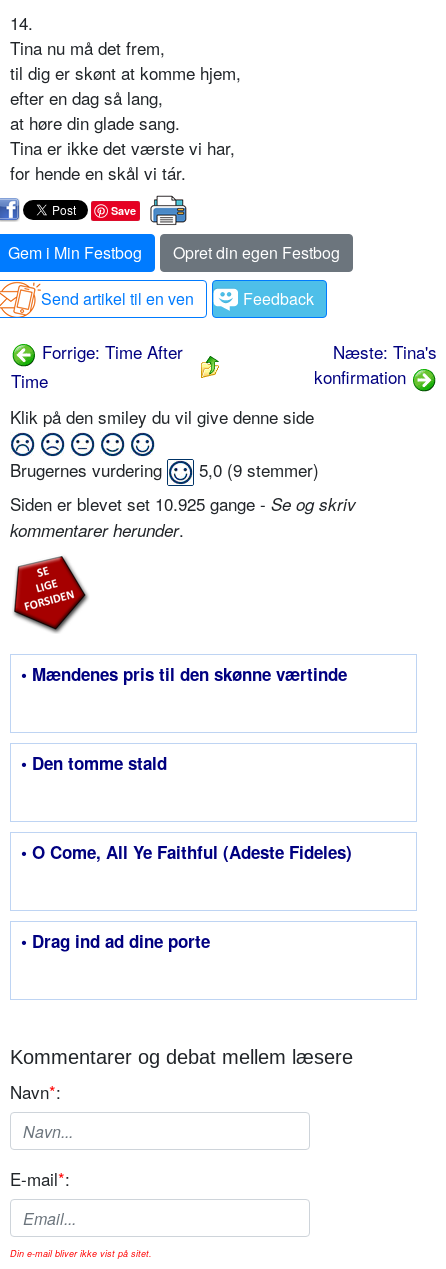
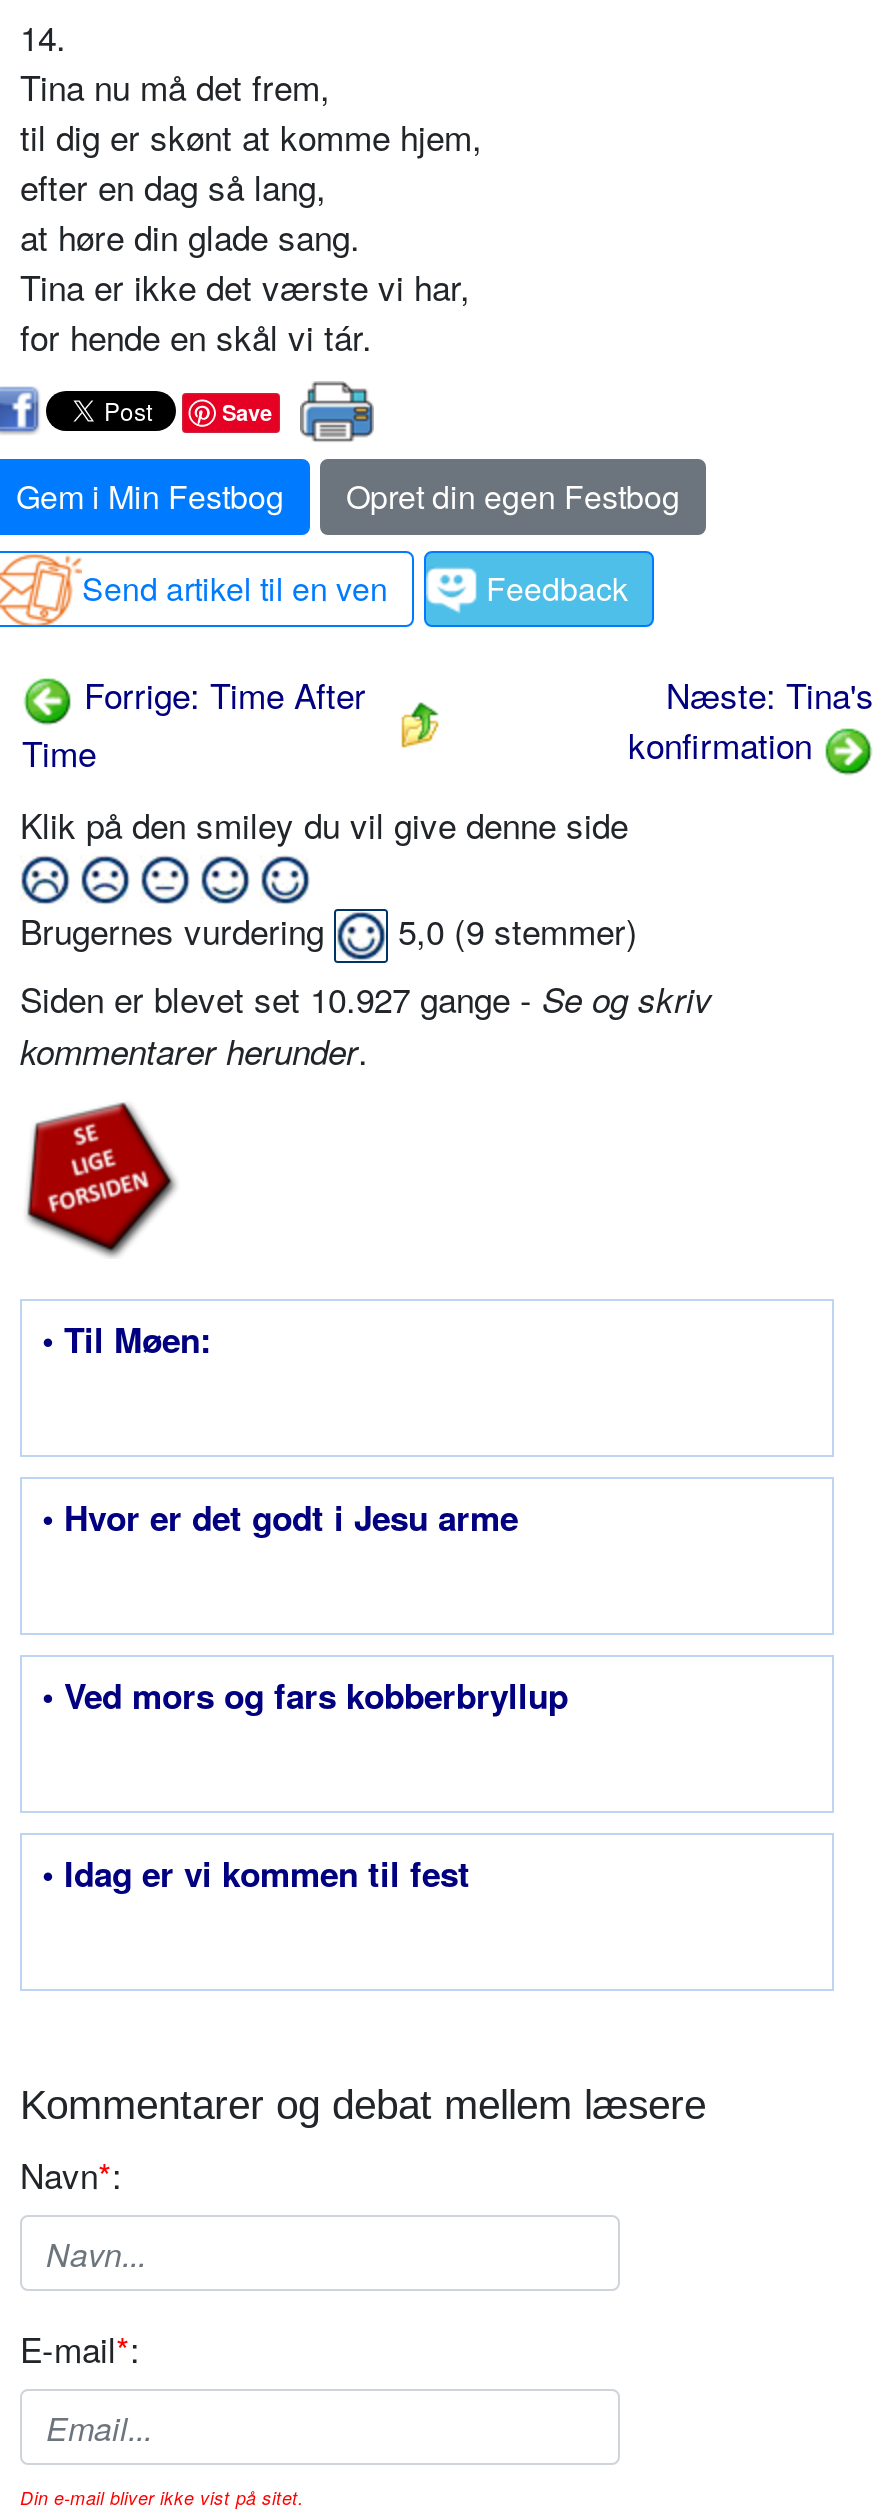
- Siden er blevet set 10.925 gange - Se og skriv
+ Siden er blevet set 10.927 gange - Se og skriv

- • Mændenes pris til den skønne værtinde
+ • Til Møen:

- • Den tomme stald
+ • Hvor er det godt i Jesu arme

- • O Come, All Ye Faithful (Adeste Fideles)
+ • Ved mors og fars kobberbryllup

- • Drag ind ad dine porte
+ • Idag er vi kommen til fest
